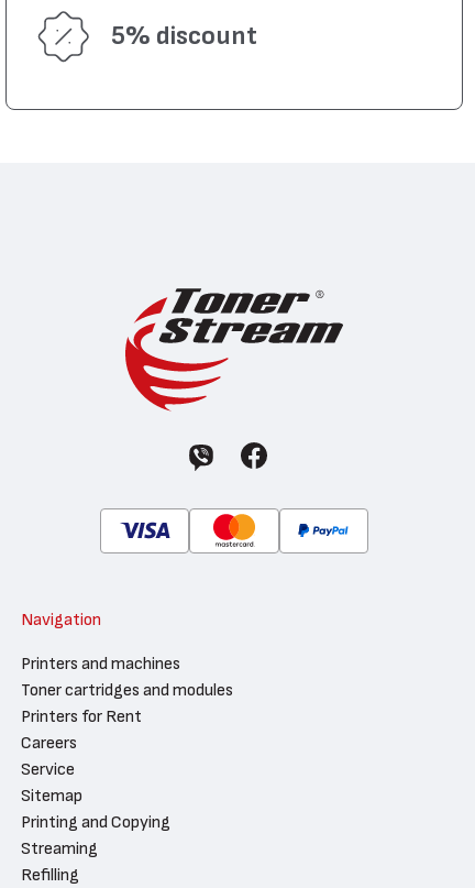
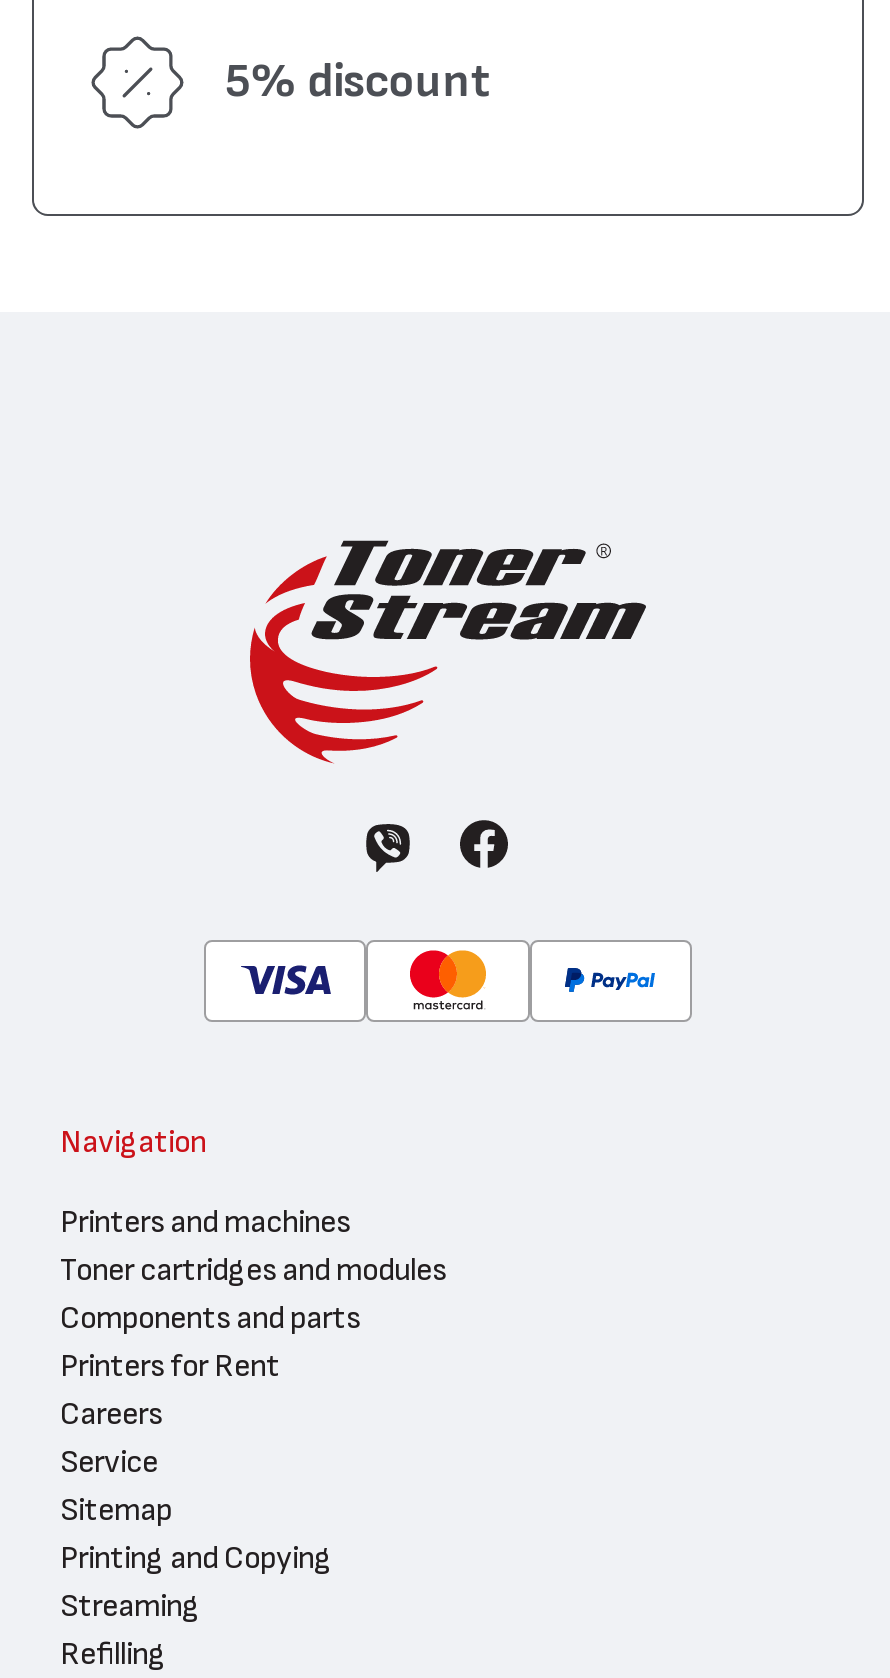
+ Components and parts
